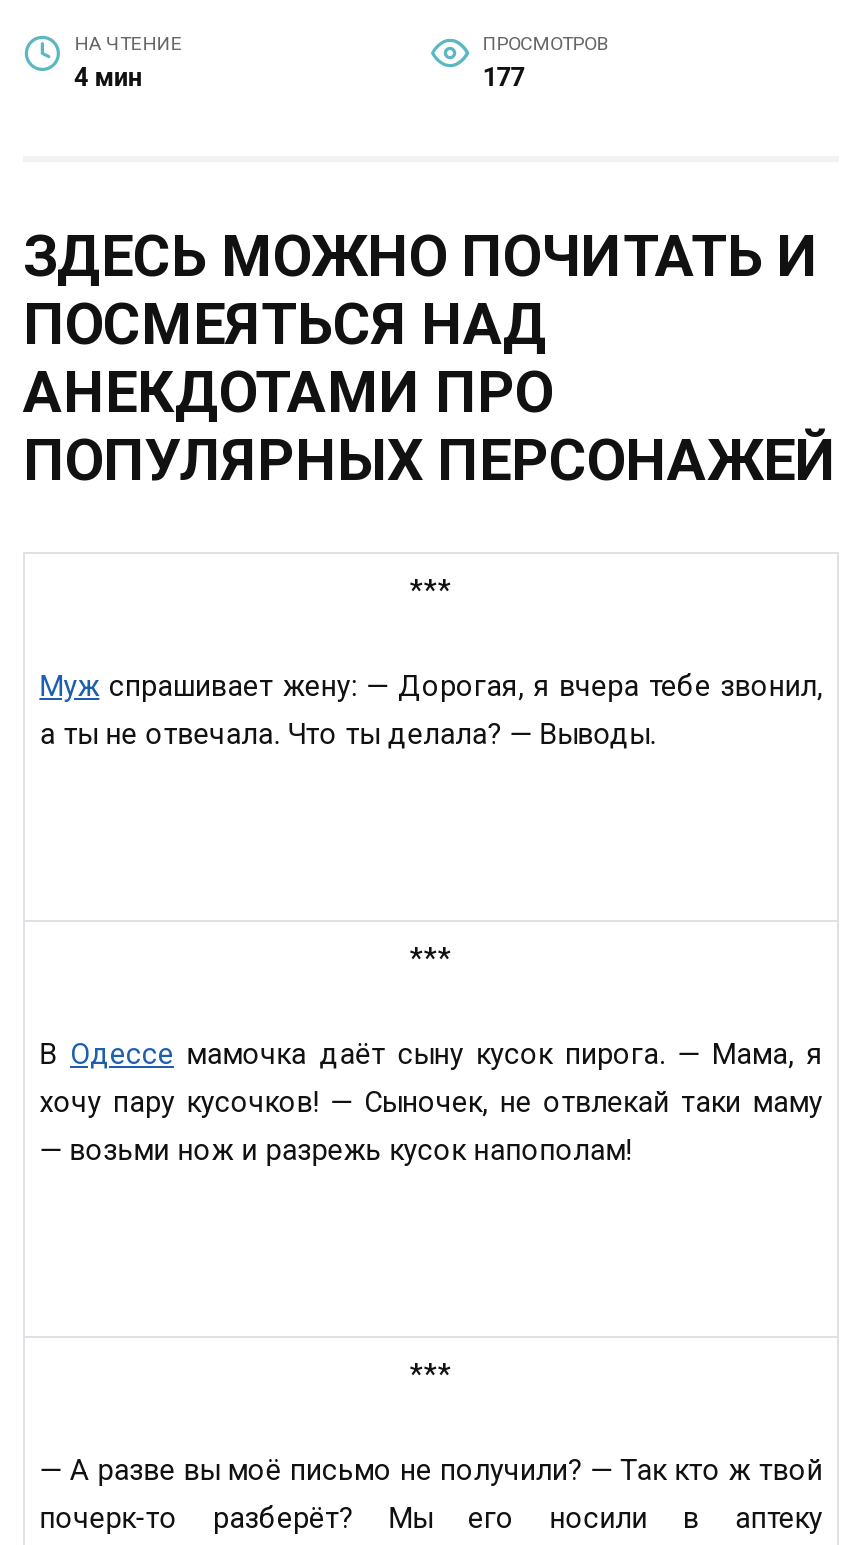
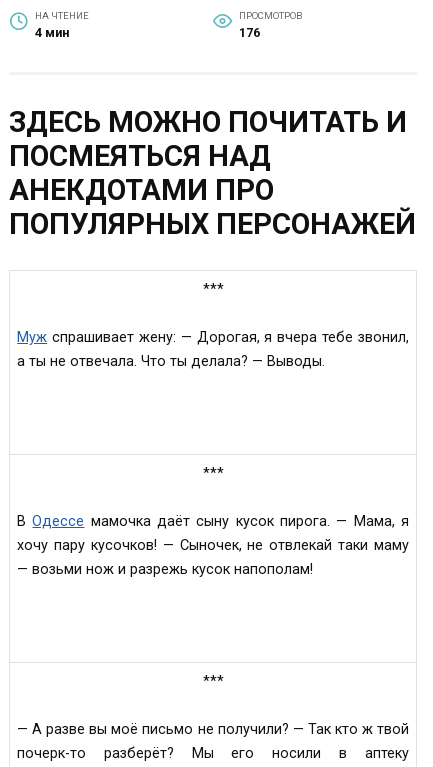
- 177
+ 176
